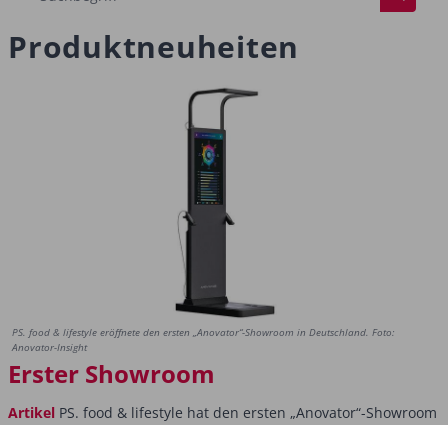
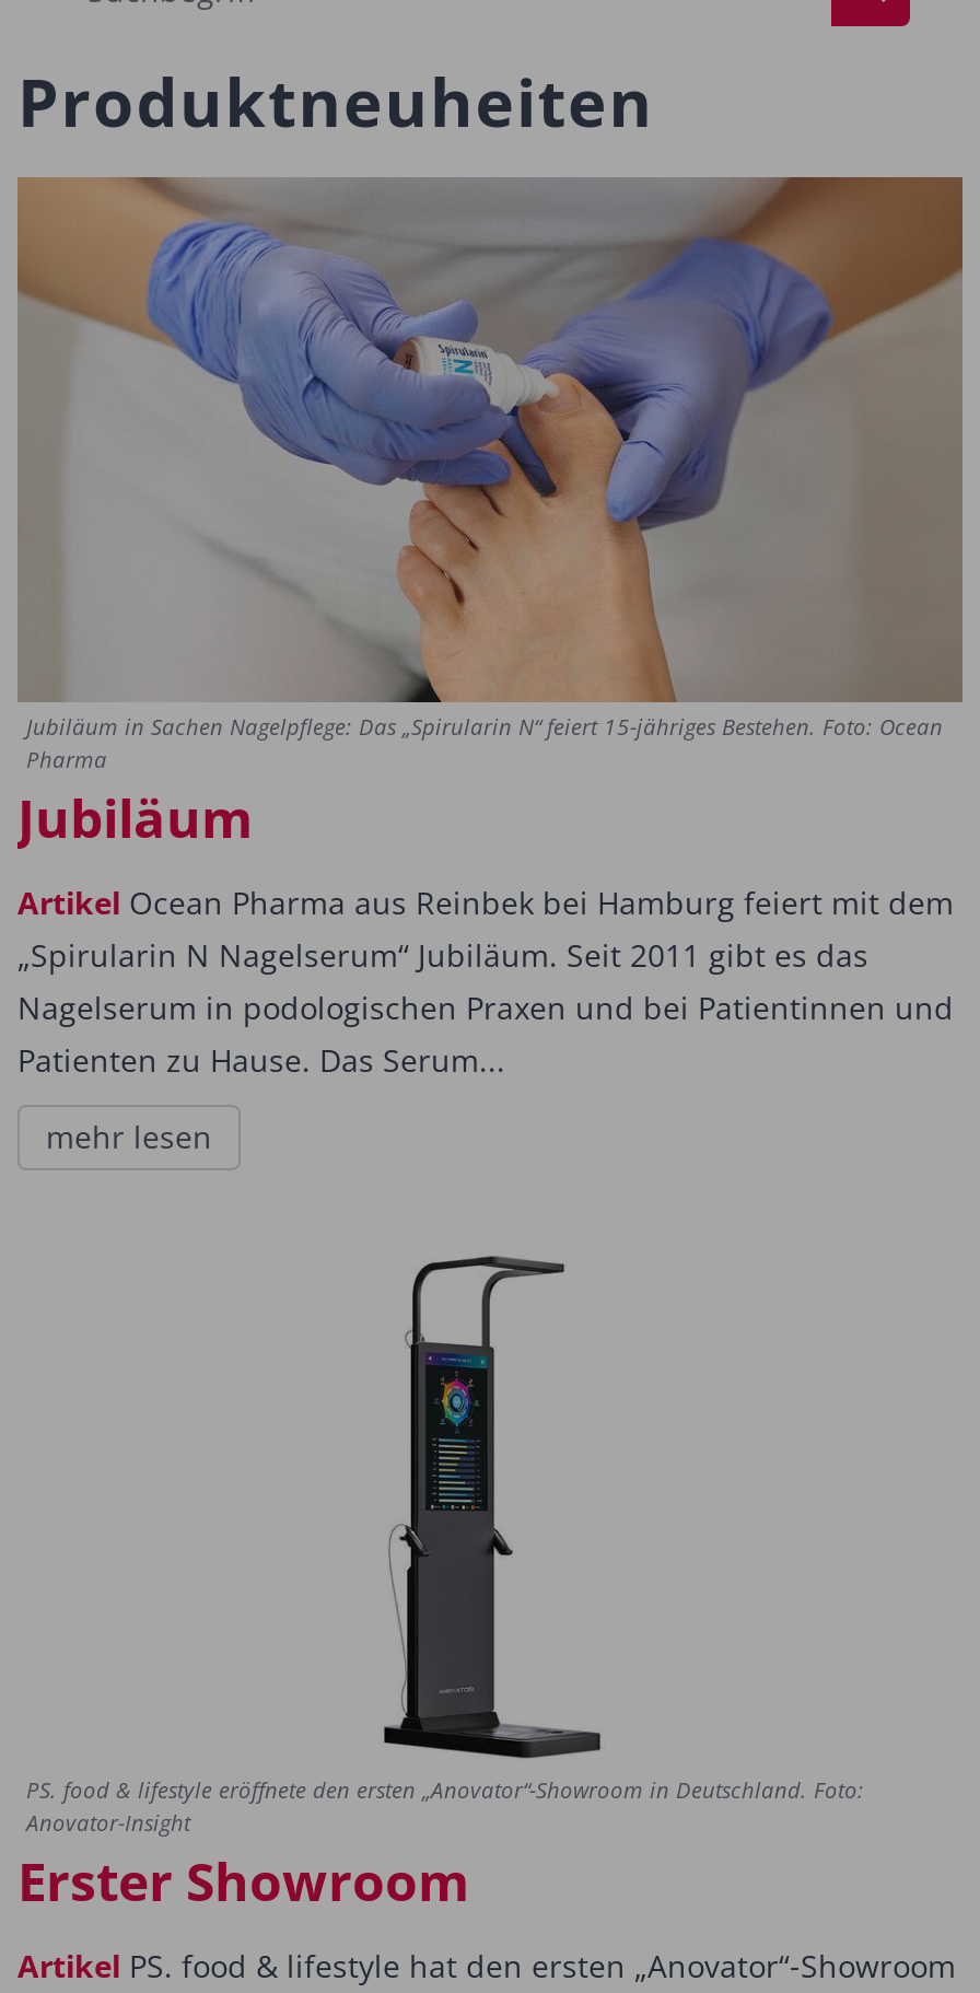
+ [image]
+ Jubiläum in Sachen Nagelpflege: Das „Spirularin N“ feiert 15-jähriges Bestehen. Foto: Ocean
+ Pharma
+ Jubiläum
+ Artikel Ocean Pharma aus Reinbek bei Hamburg feiert mit dem
+ „Spirularin N Nagelserum“ Jubiläum. Seit 2011 gibt es das
+ Nagelserum in podologischen Praxen und bei Patientinnen und
+ Patienten zu Hause. Das Serum...
+ mehr lesen
